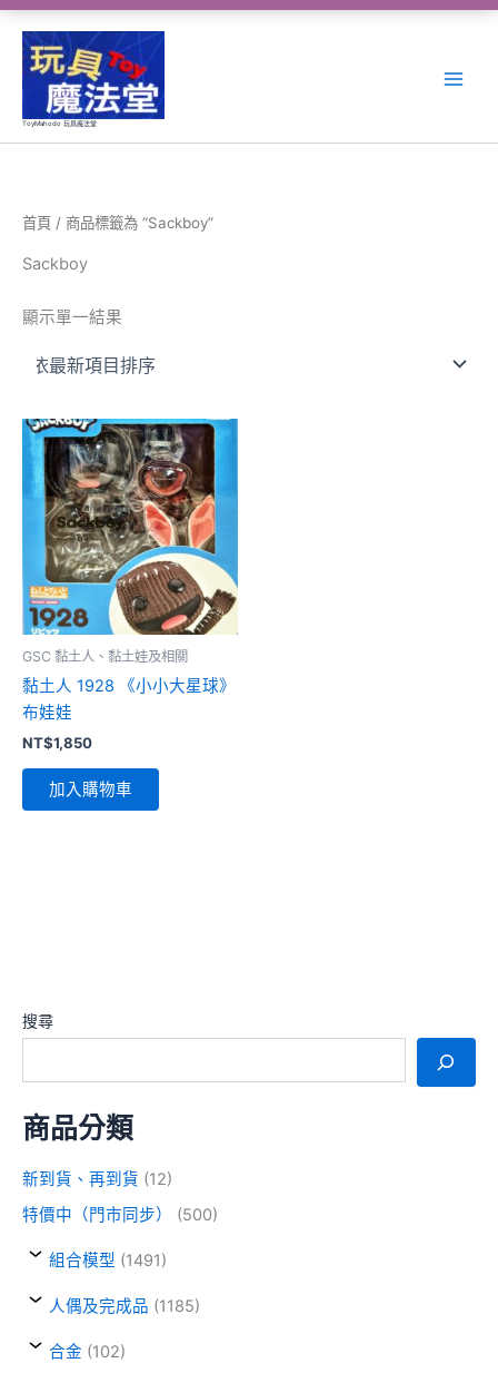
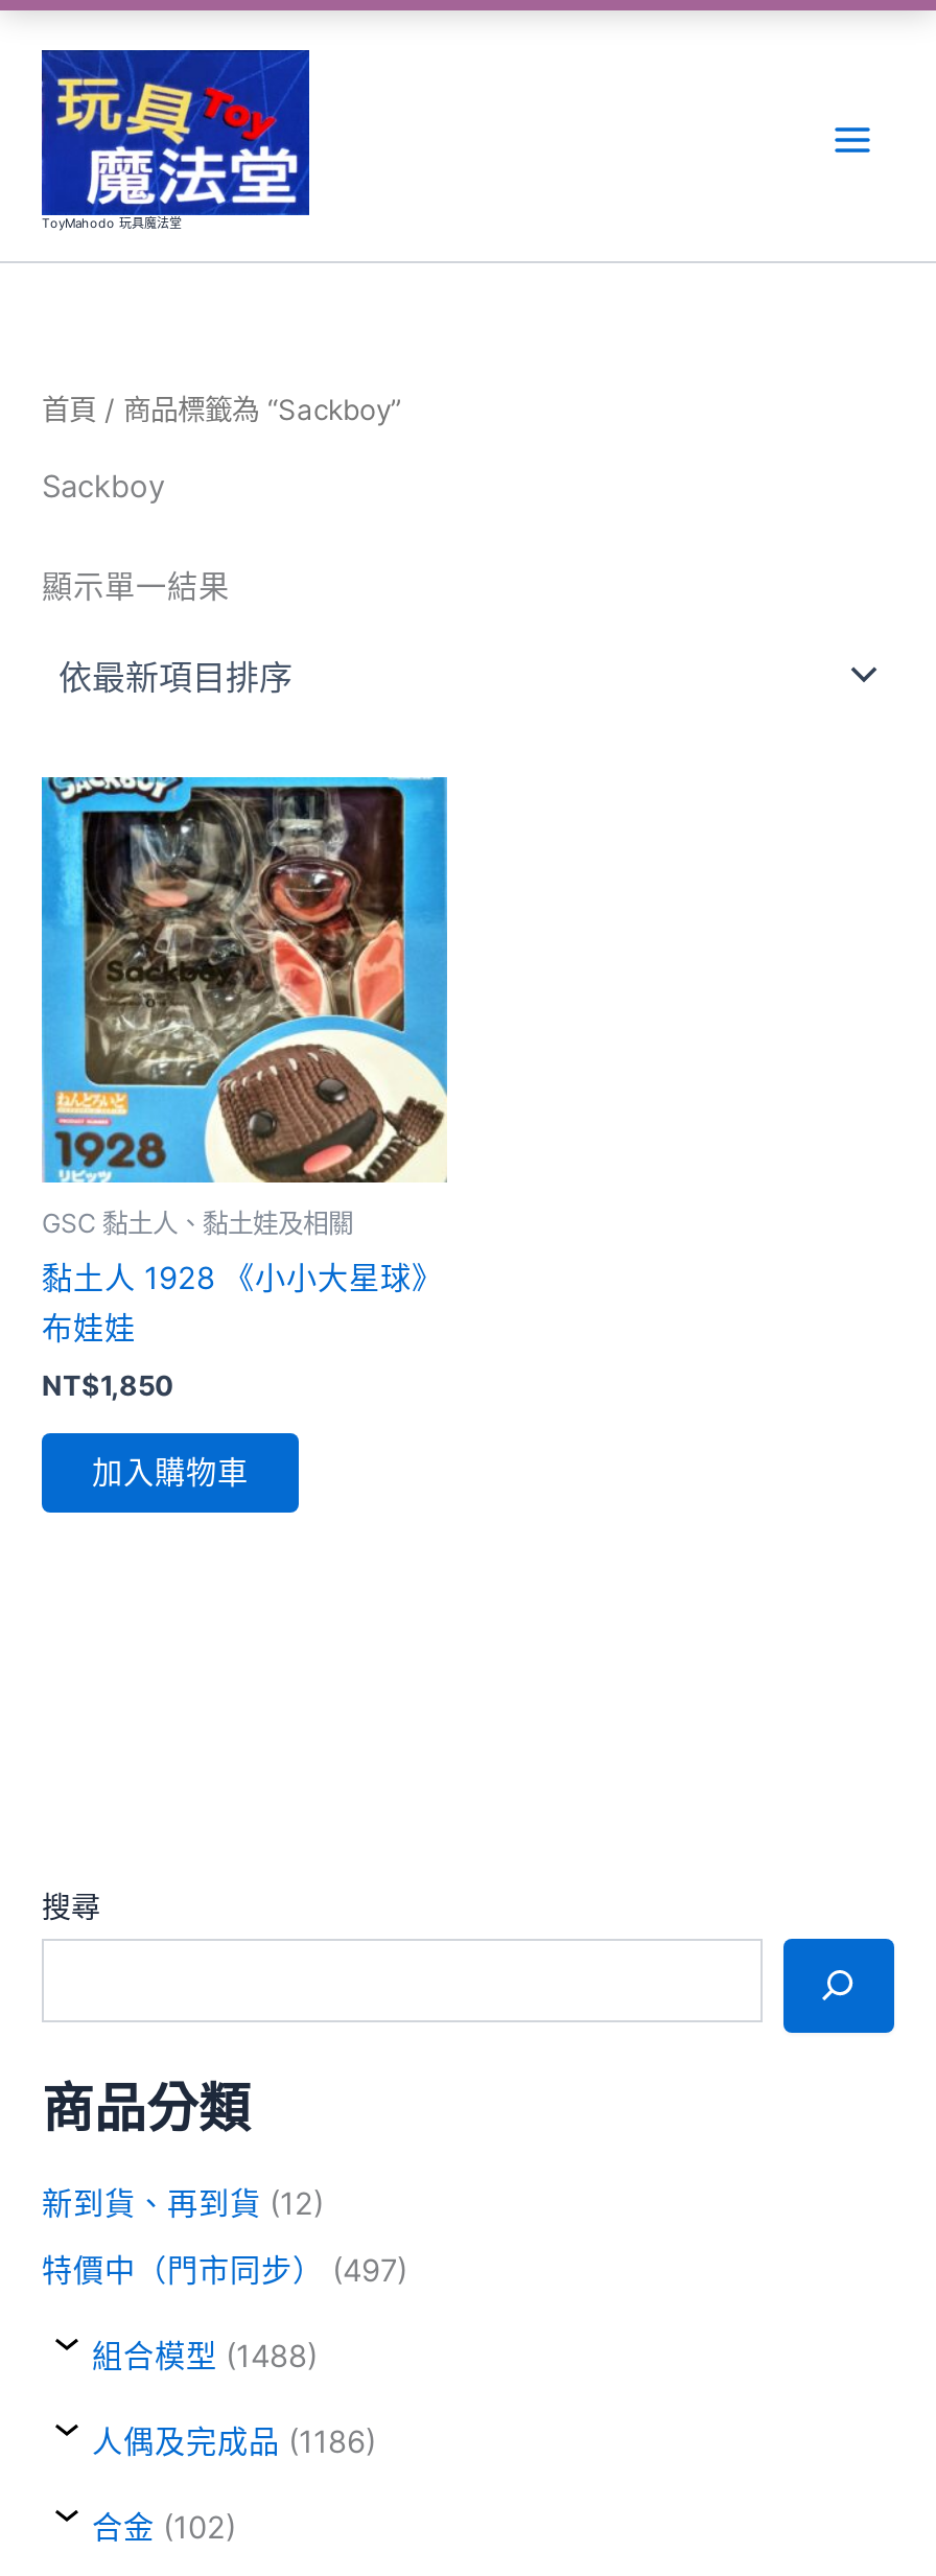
- 特價中（門市同步）(500)
+ 特價中（門市同步）(497)

- 組合模型(1491)
+ 組合模型(1488)

- 人偶及完成品(1185)
+ 人偶及完成品(1186)
